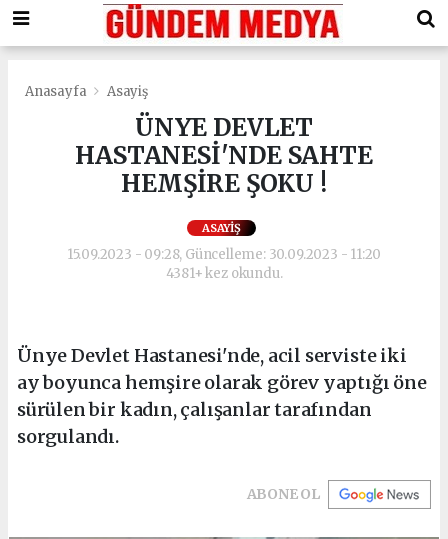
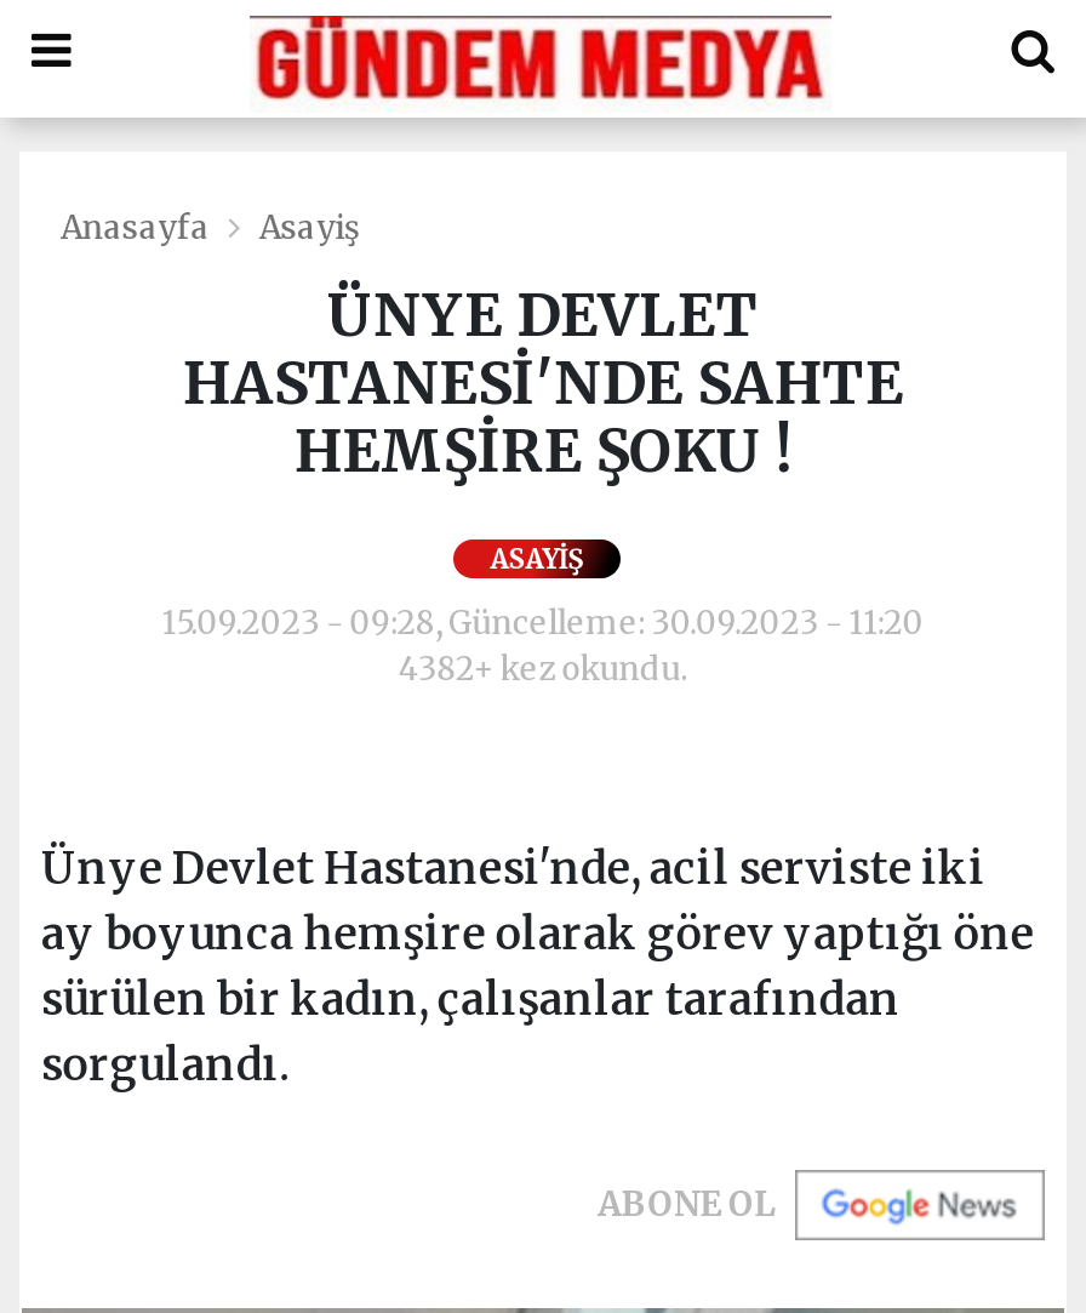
- 4381+ kez okundu.
+ 4382+ kez okundu.
